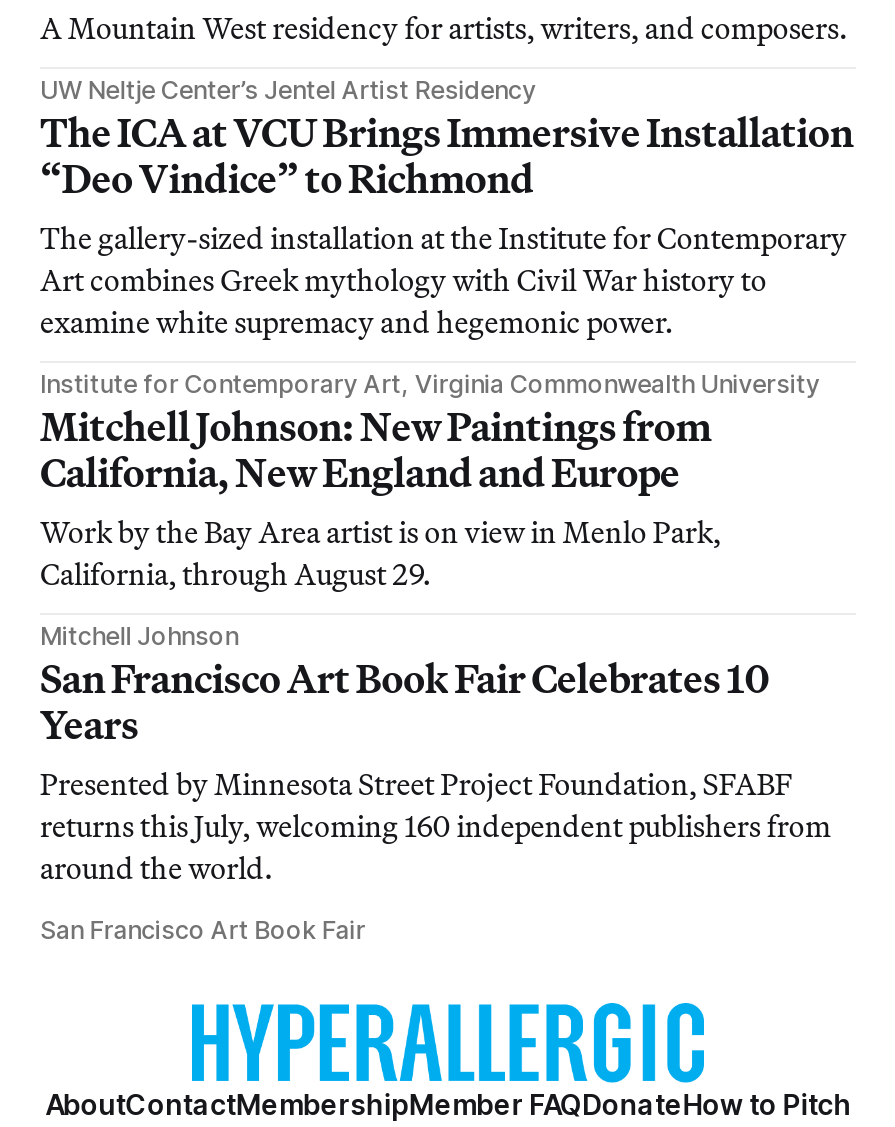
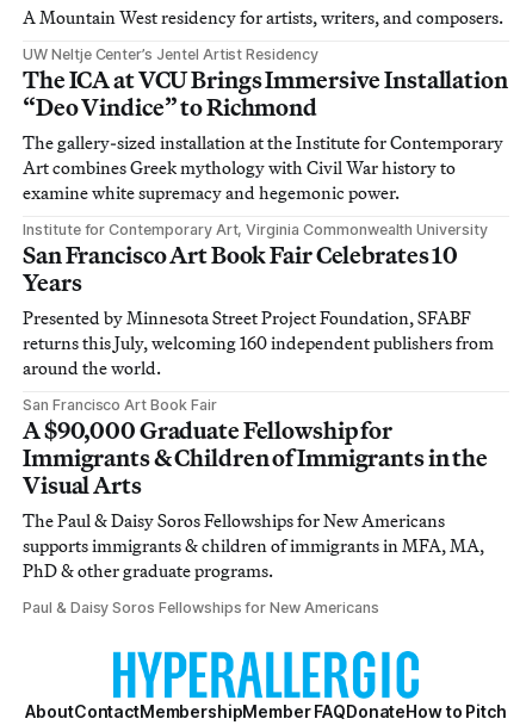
- Mitchell Johnson: New Paintings from
- California, New England and Europe
- Work by the Bay Area artist is on view in Menlo Park,
- California, through August 29.
- Mitchell Johnson

moved up: San Francisco Art Book Fair Celebrates 10 | Years | Presented by Minnesota Street Project Foundation, SFABF | returns this July, welcoming 160 independent publishers from | around the world. | San Francisco Art Book Fair

+ A $90,000 Graduate Fellowship for
+ Immigrants & Children of Immigrants in the
+ Visual Arts
+ The Paul & Daisy Soros Fellowships for New Americans
+ supports immigrants & children of immigrants in MFA, MA,
+ PhD & other graduate programs.
+ Paul & Daisy Soros Fellowships for New Americans
